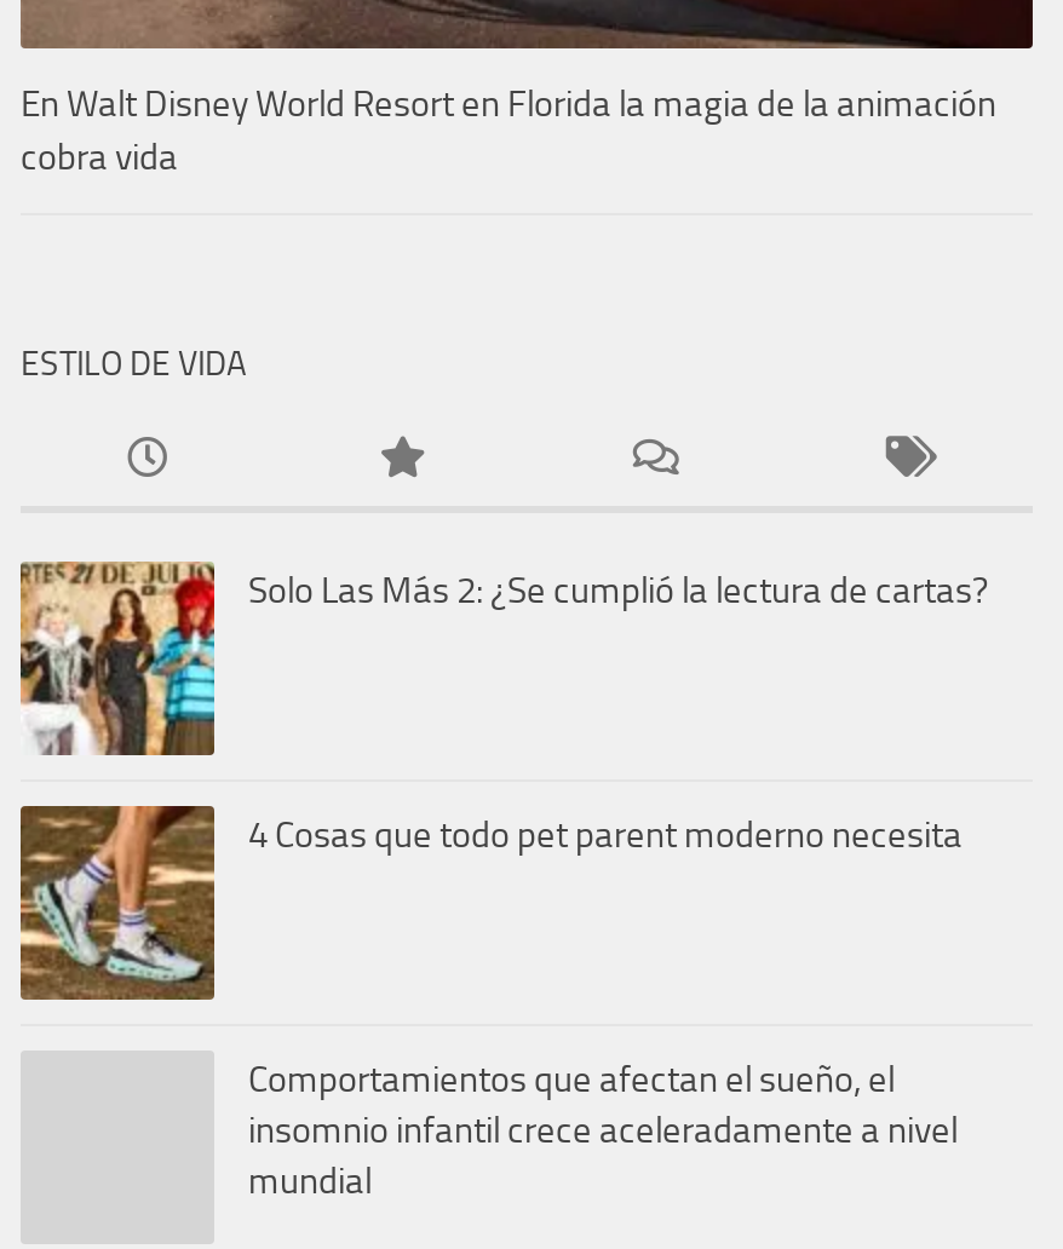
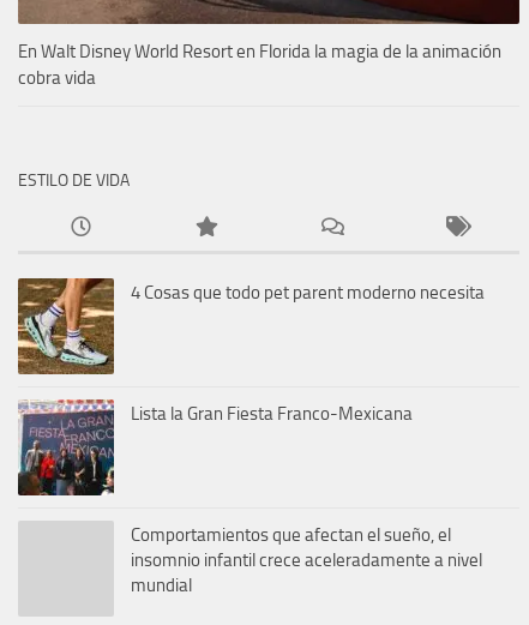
- [image]
- Solo Las Más 2: ¿Se cumplió la lectura de cartas?

moved up: [image] | 4 Cosas que todo pet parent moderno necesita

+ [image]
+ Lista la Gran Fiesta Franco-Mexicana
